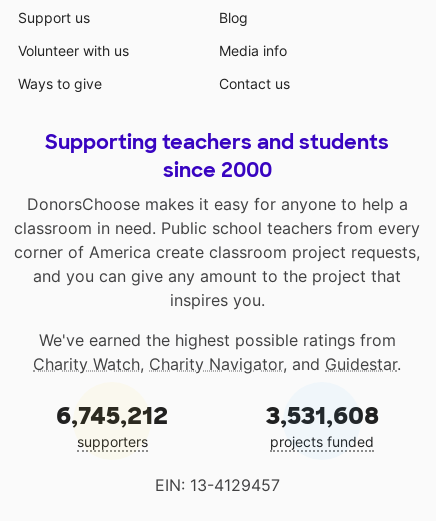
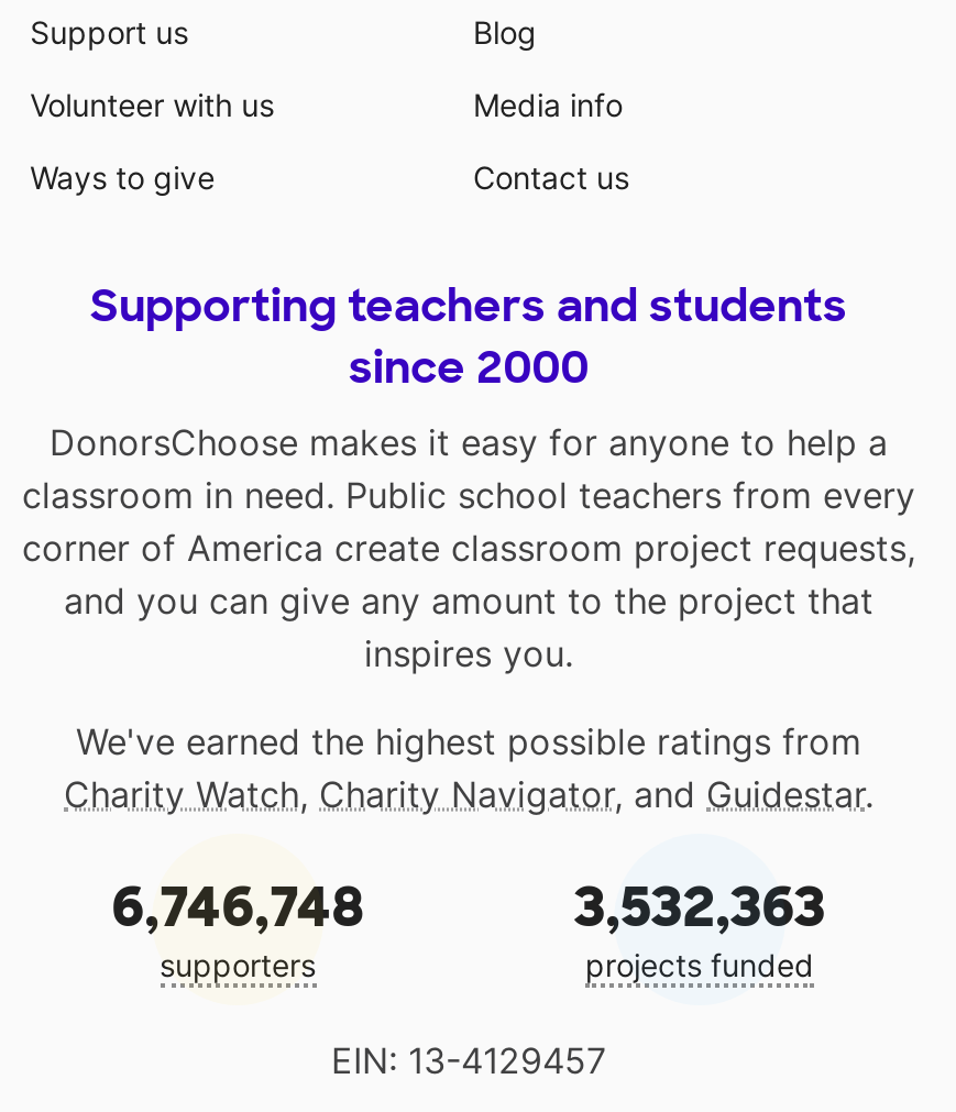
- 6,745,212
+ 6,746,748

- 3,531,608
+ 3,532,363
